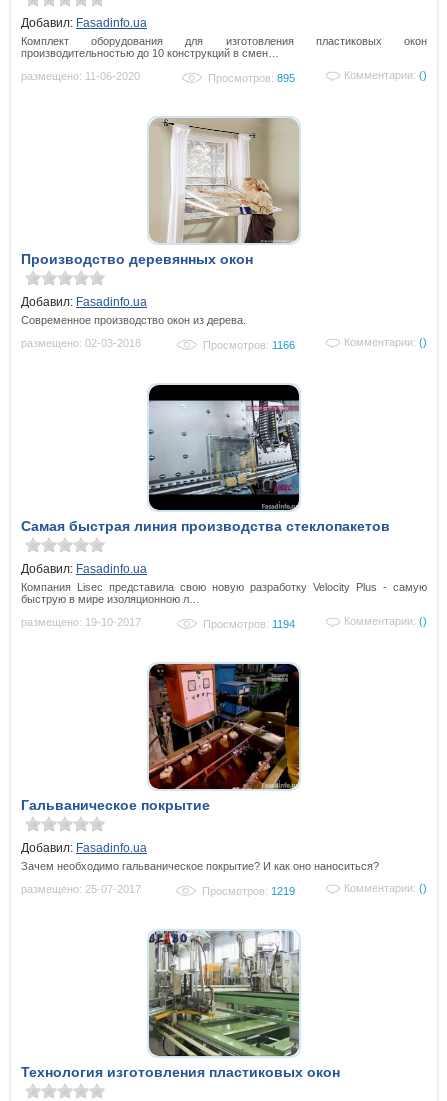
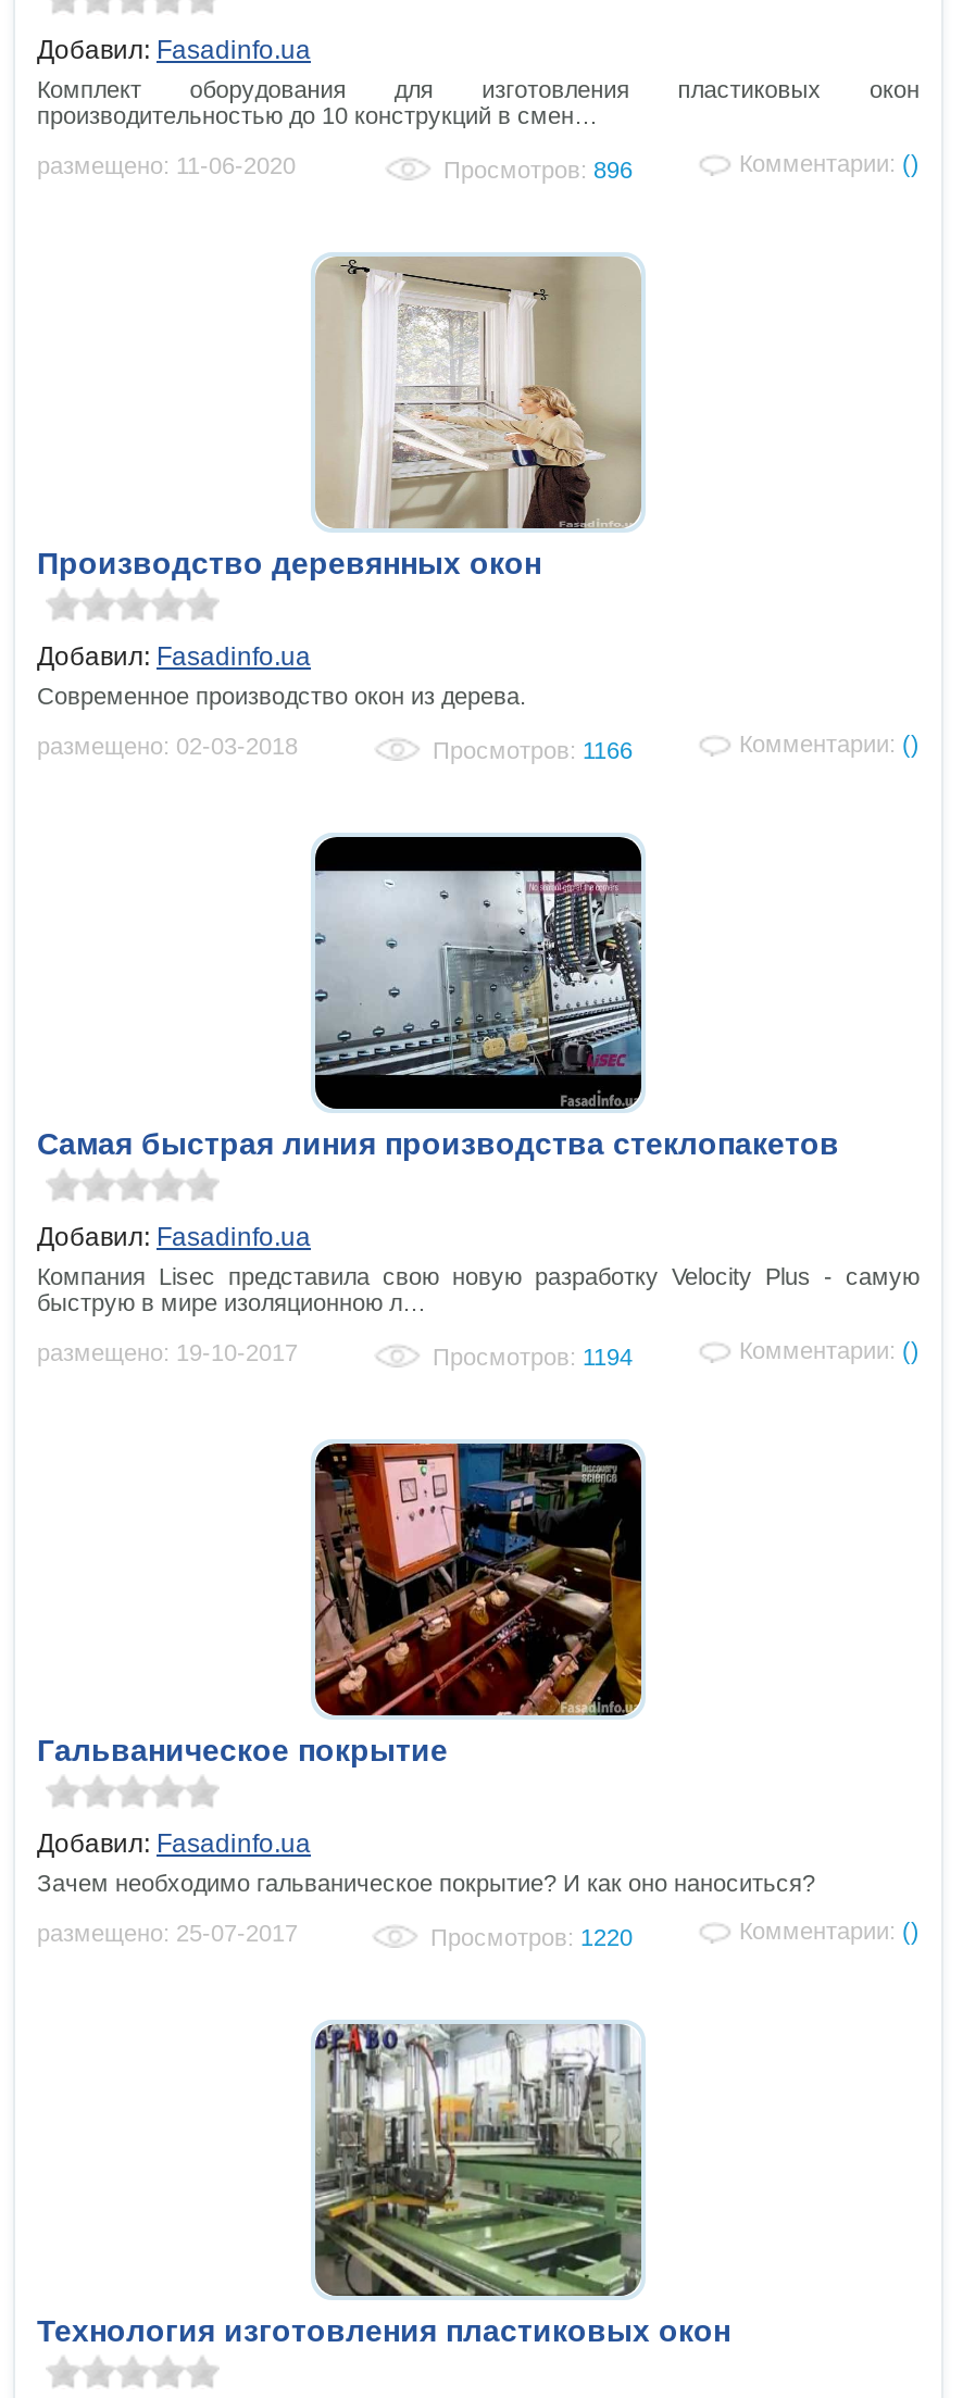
- Просмотров: 895
+ Просмотров: 896

- Просмотров: 1219
+ Просмотров: 1220
